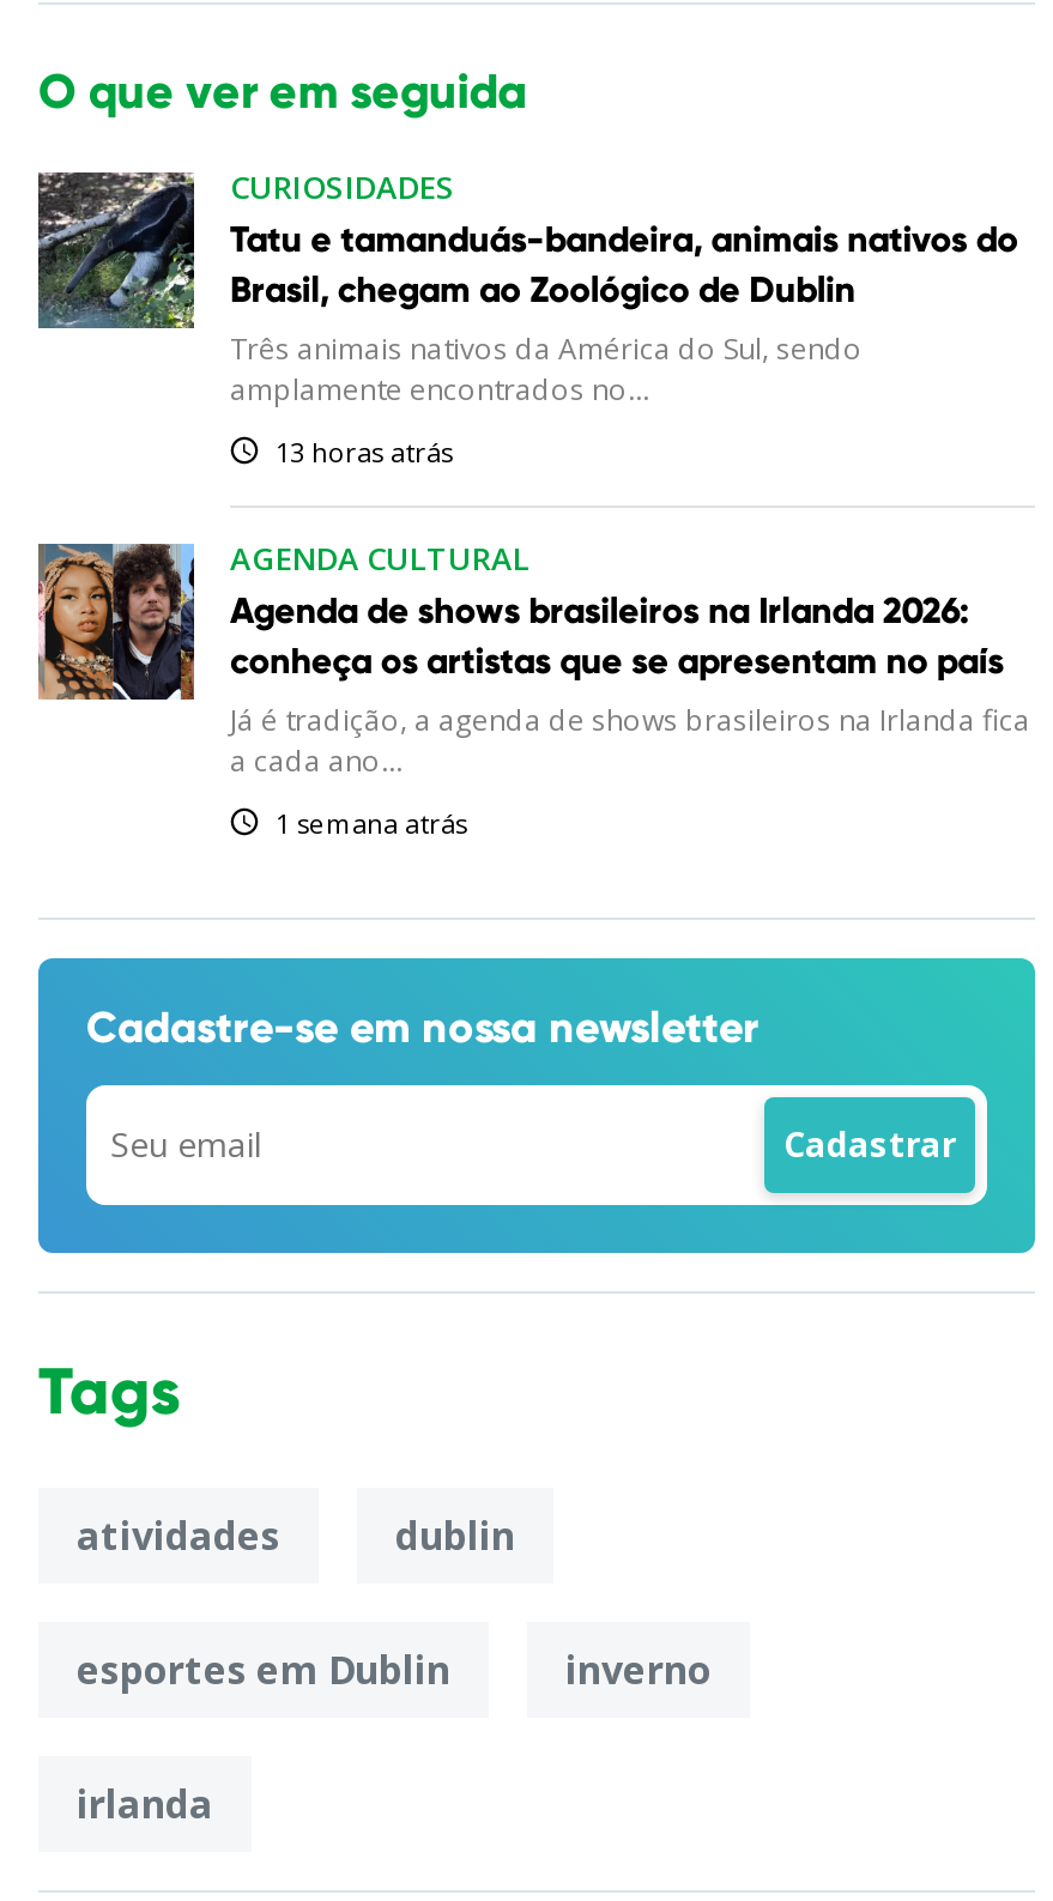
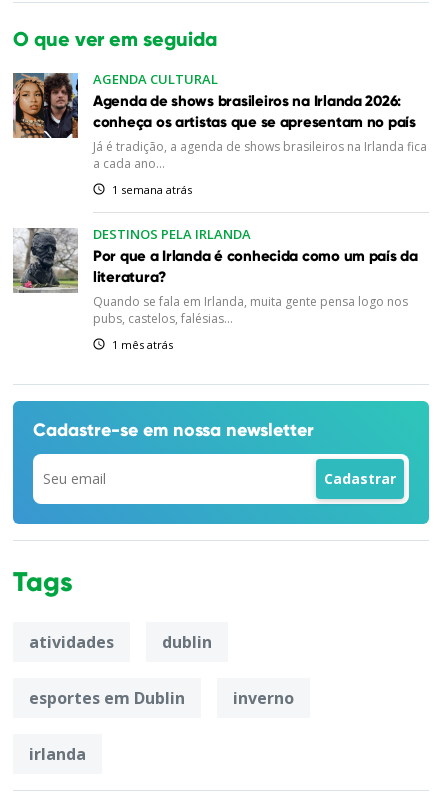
- [image]
- CURIOSIDADES
- Tatu e tamanduás-bandeira, animais nativos do
- Brasil, chegam ao Zoológico de Dublin
- Três animais nativos da América do Sul, sendo
- amplamente encontrados no...
- 13 horas atrás

moved up: [image] | AGENDA CULTURAL | Agenda de shows brasileiros na Irlanda 2026: | conheça os artistas que se apresentam no país | Já é tradição, a agenda de shows brasileiros na Irlanda fica | a cada ano... | 1 semana atrás

+ [image]
+ DESTINOS PELA IRLANDA
+ Por que a Irlanda é conhecida como um país da
+ literatura?
+ Quando se fala em Irlanda, muita gente pensa logo nos
+ pubs, castelos, falésias...
+ 1 mês atrás
